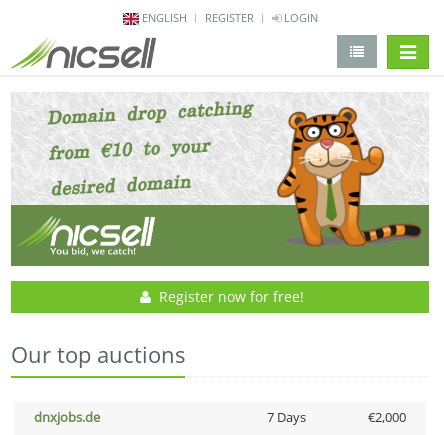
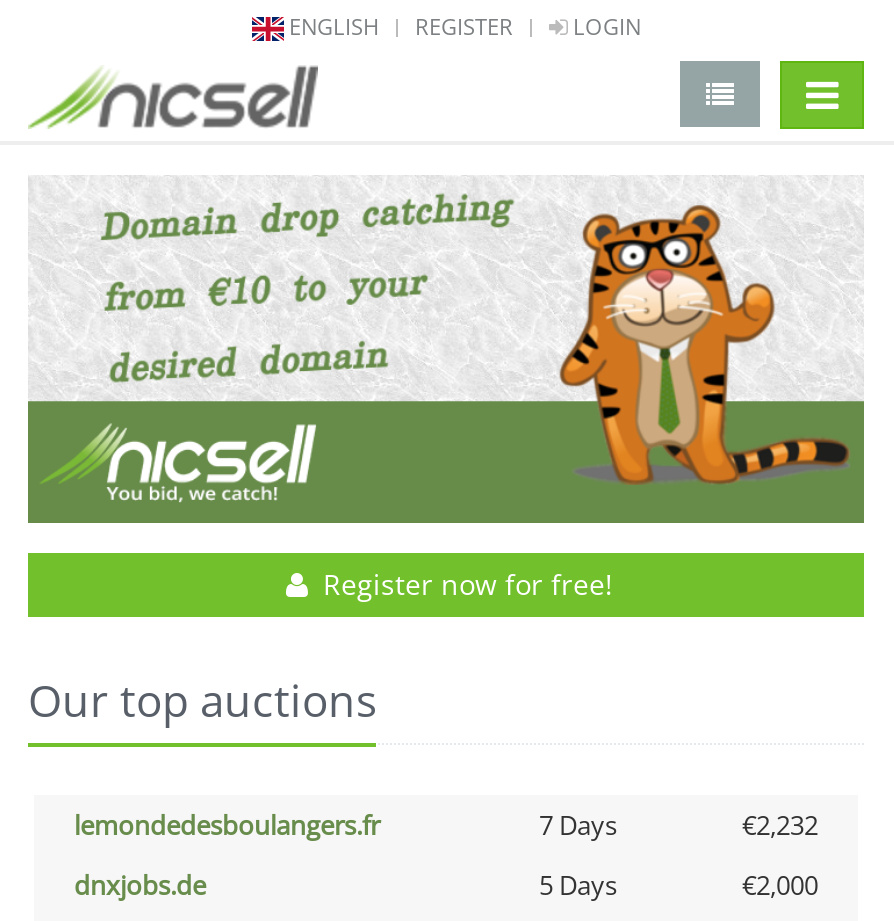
+ lemondedesboulangers.fr
+ 7 Days
+ €2,232

- 7 Days
+ 5 Days
